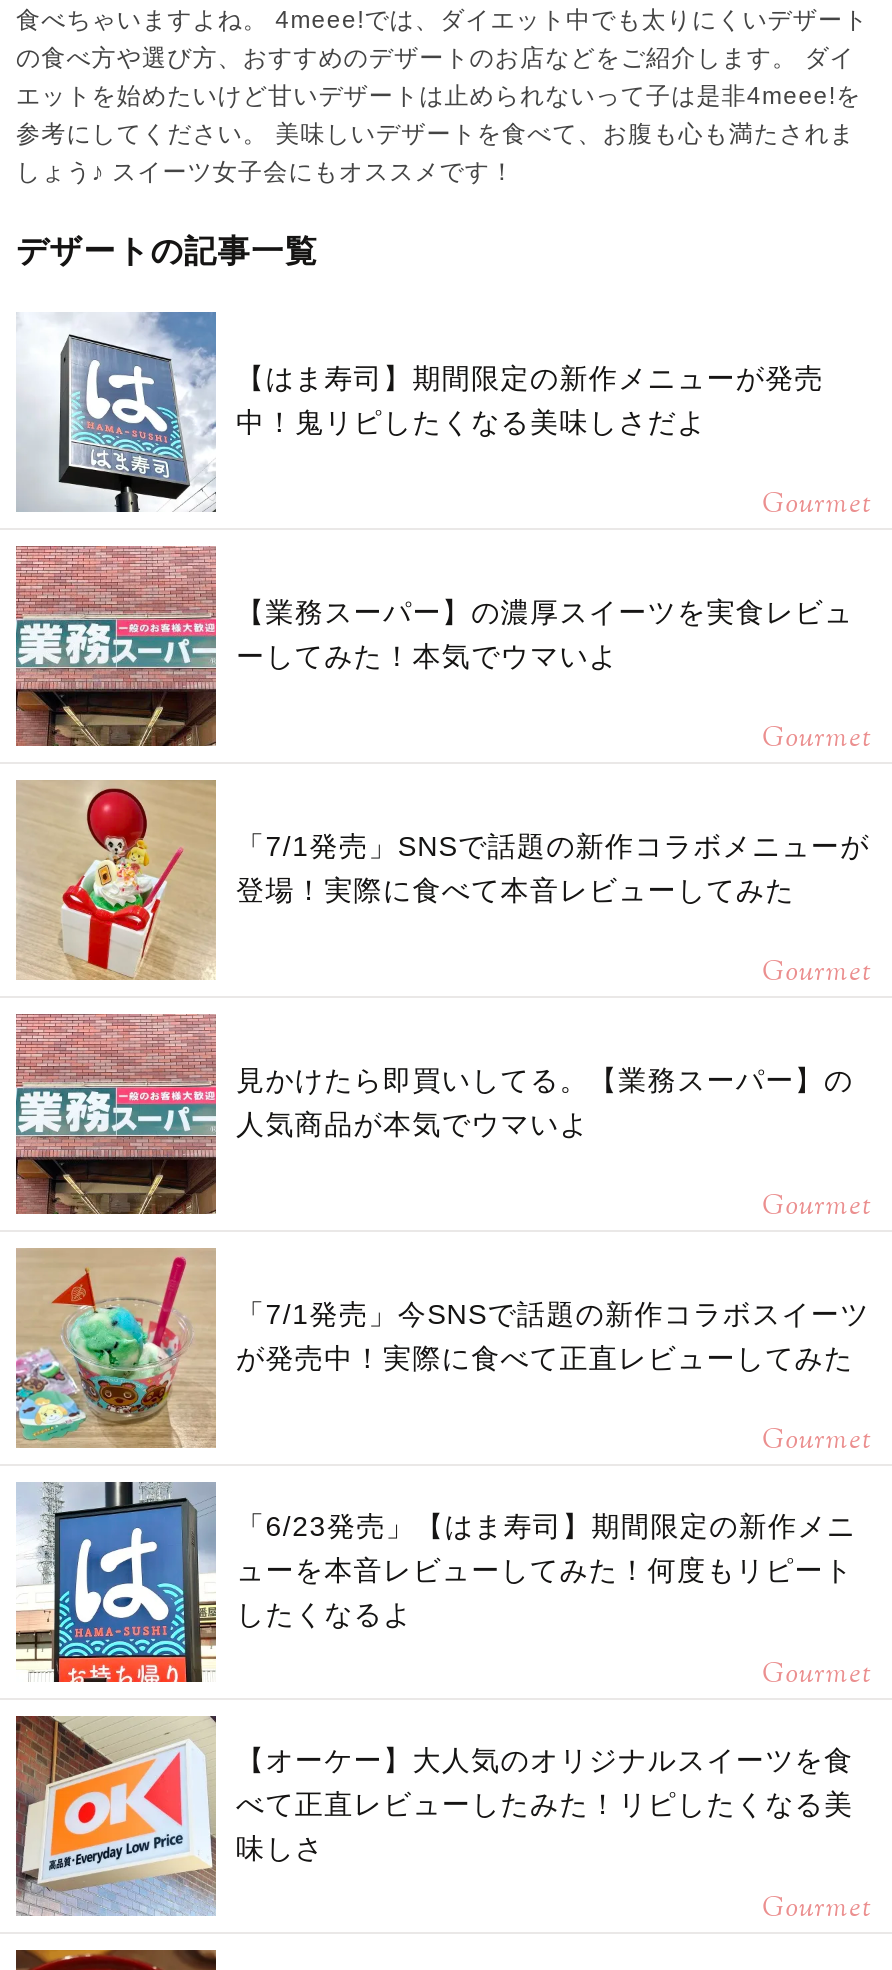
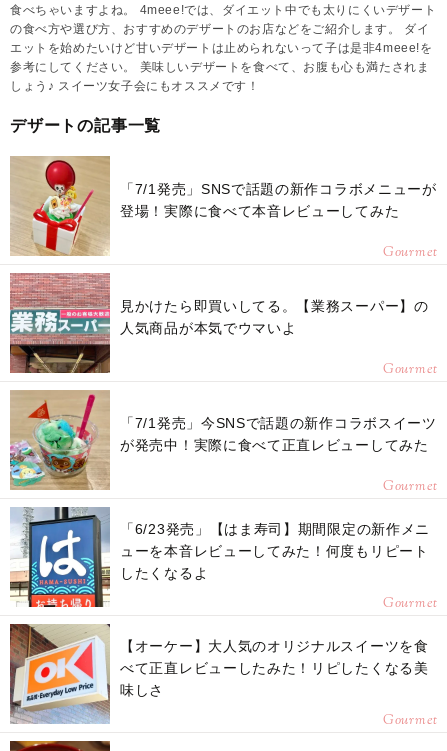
- [image]
- 【はま寿司】期間限定の新作メニューが発売
- 中！鬼リピしたくなる美味しさだよ
- Gourmet
- 【業務スーパー】の濃厚スイーツを実食レビュ
- ーしてみた！本気でウマいよ
- Gourmet
